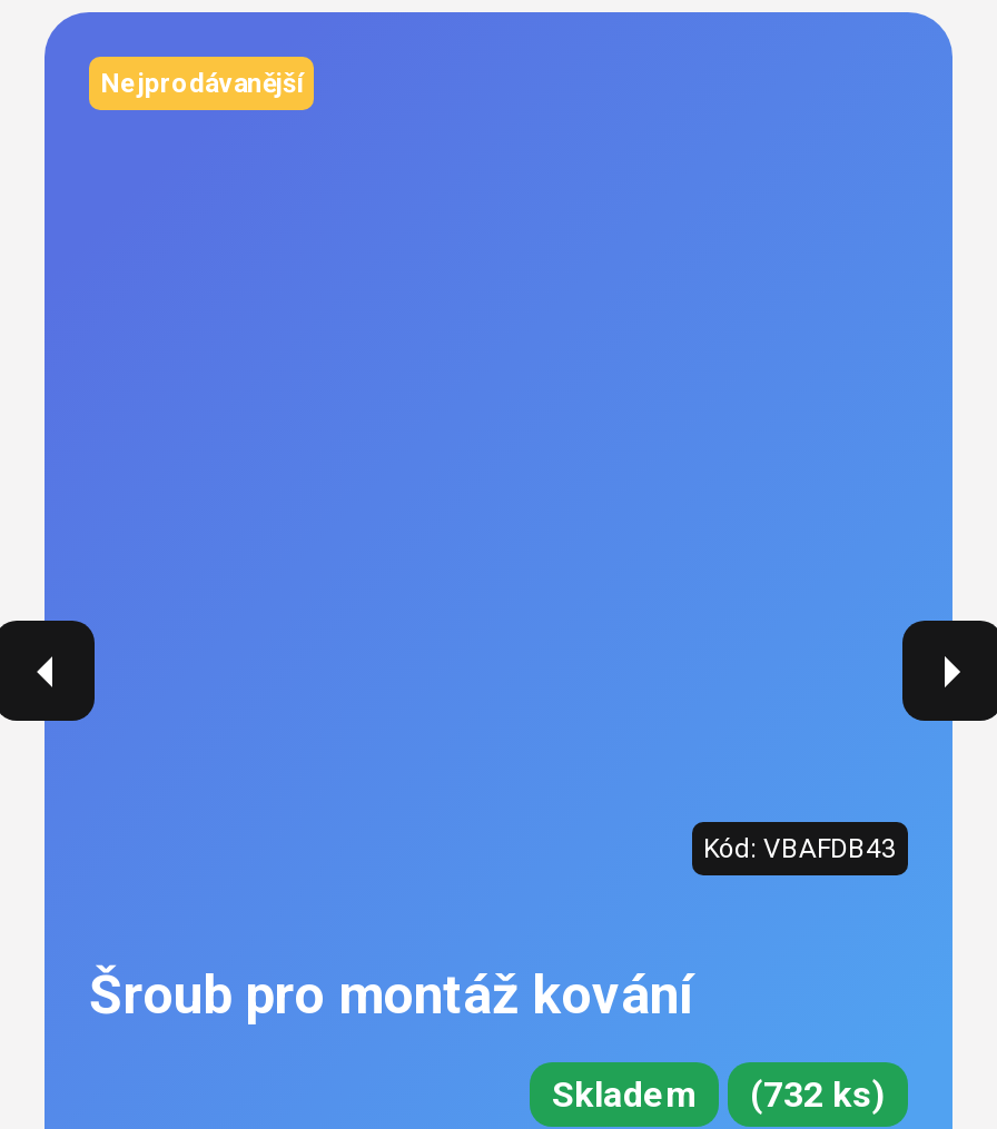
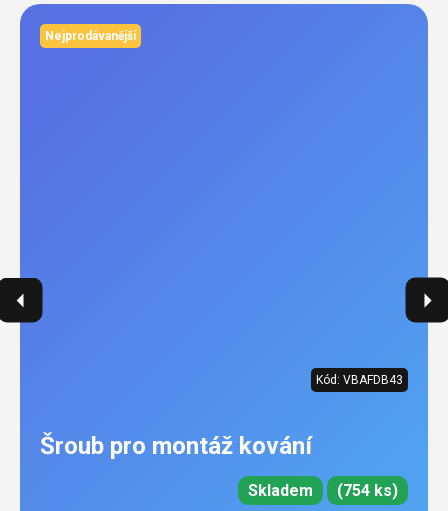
- Skladem (732 ks)
+ Skladem (754 ks)
